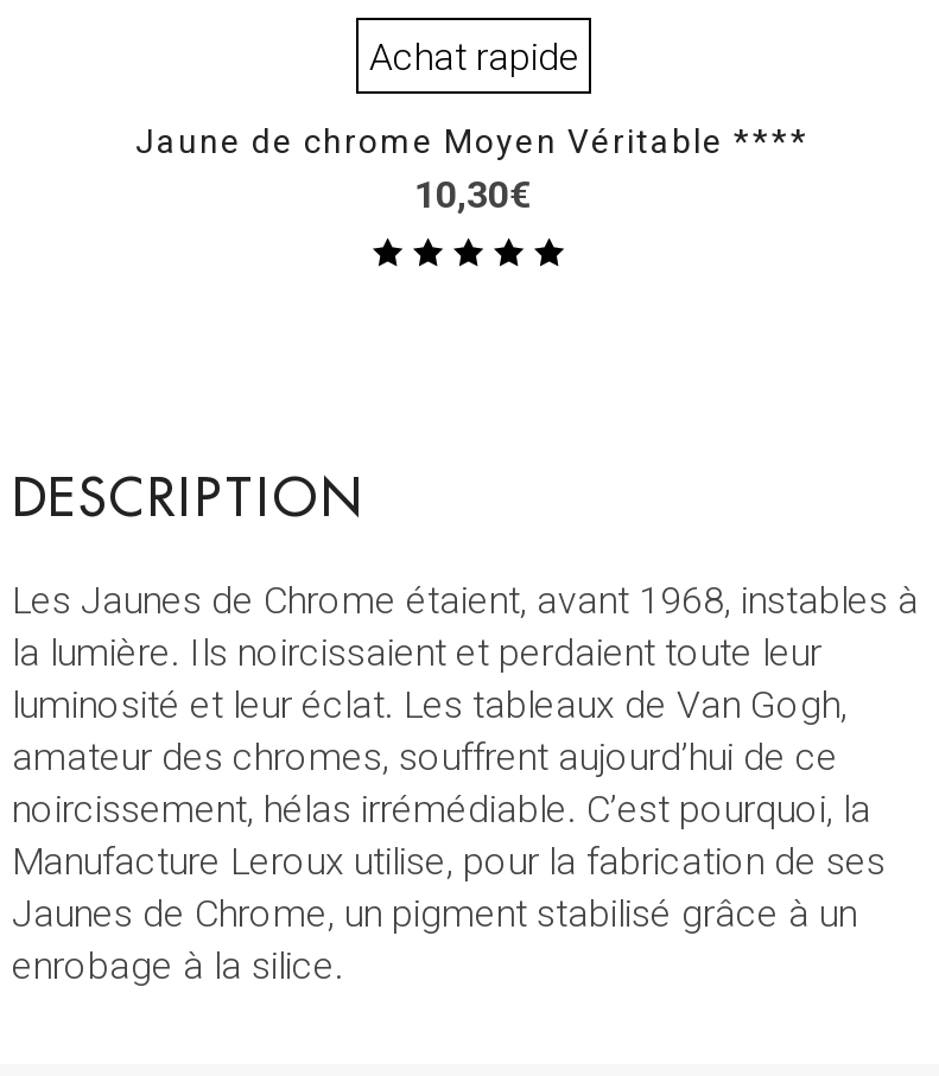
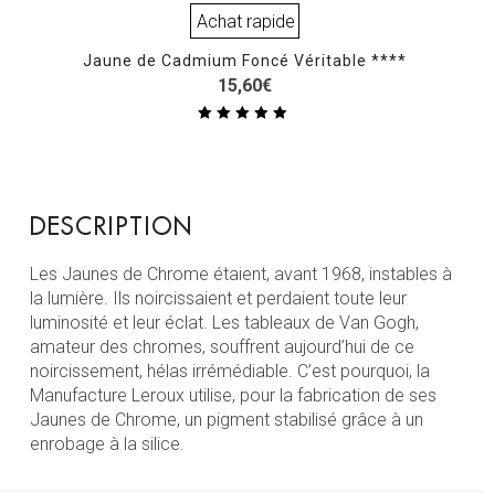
- Jaune de chrome Moyen Véritable ****
+ Jaune de Cadmium Foncé Véritable ****

- 10,30€
+ 15,60€
